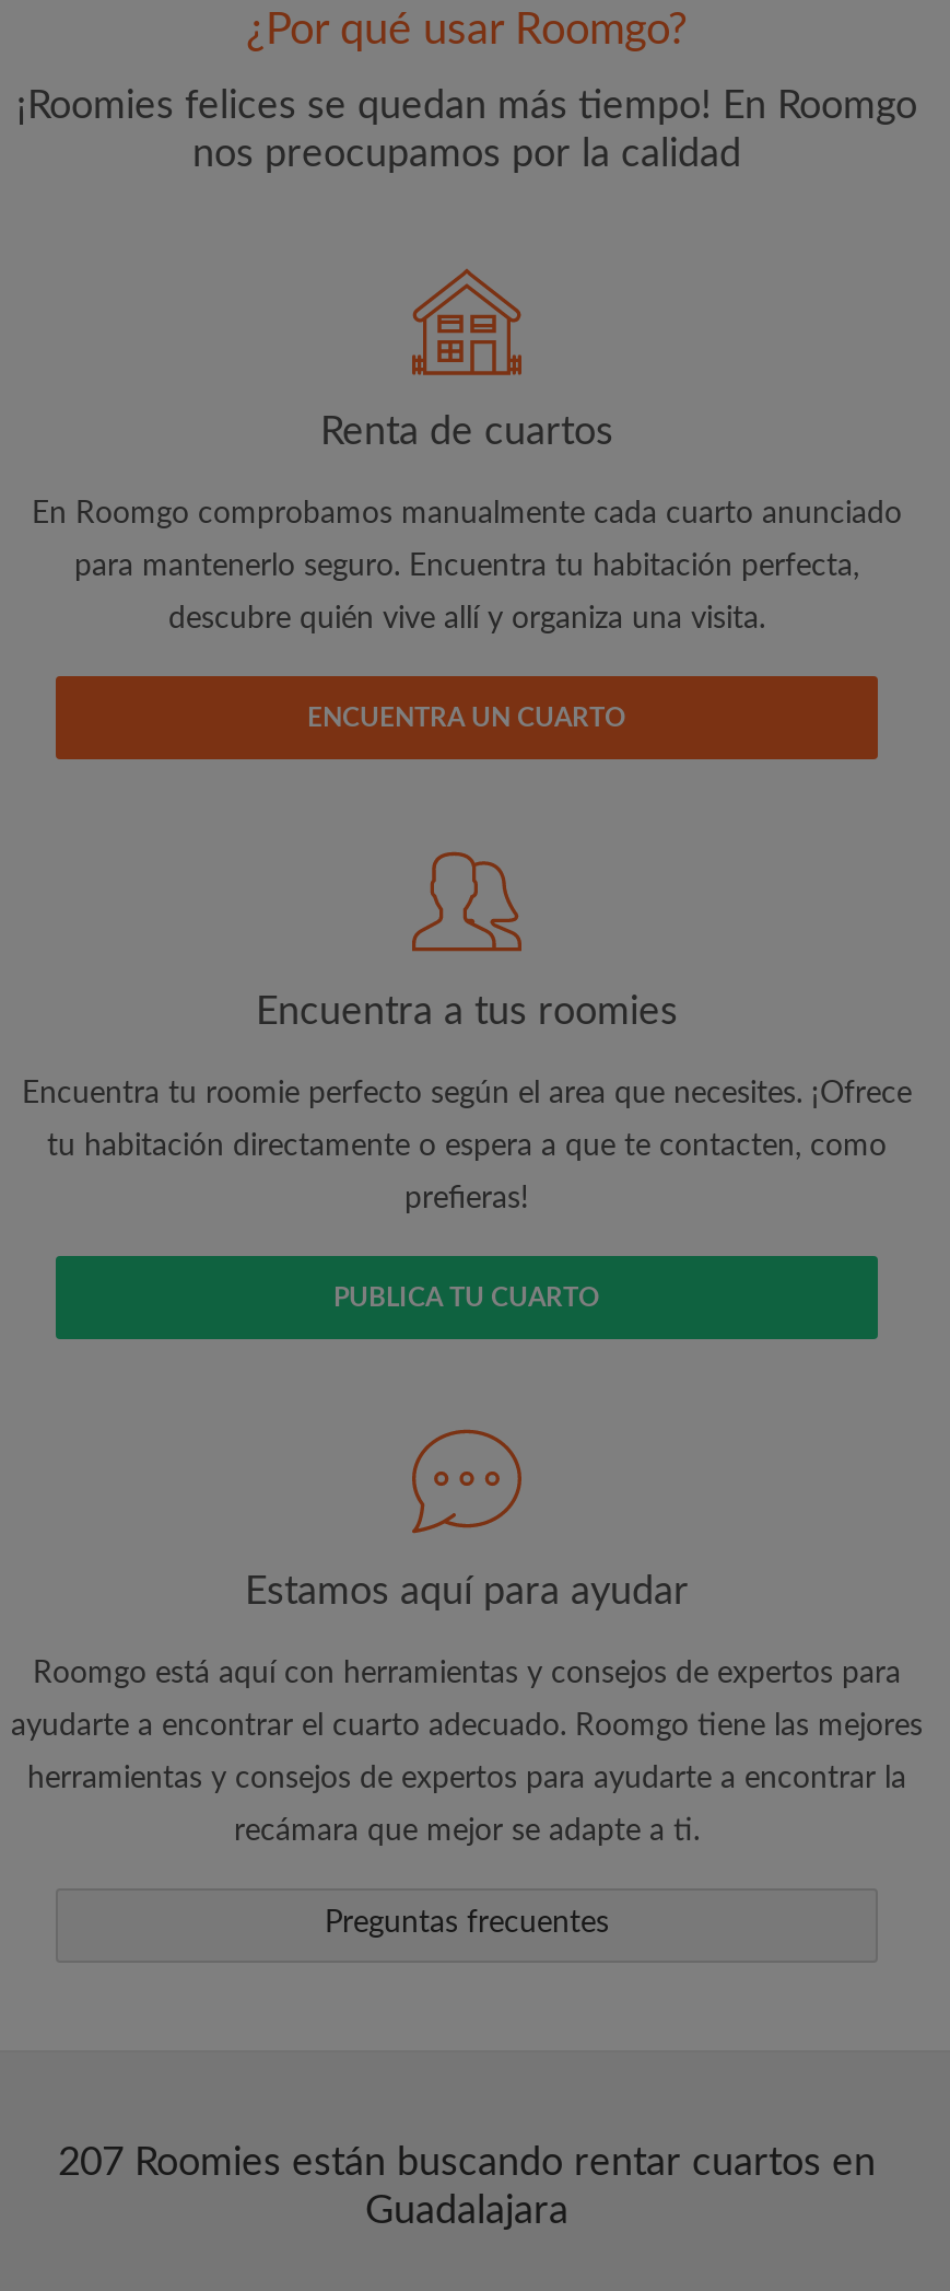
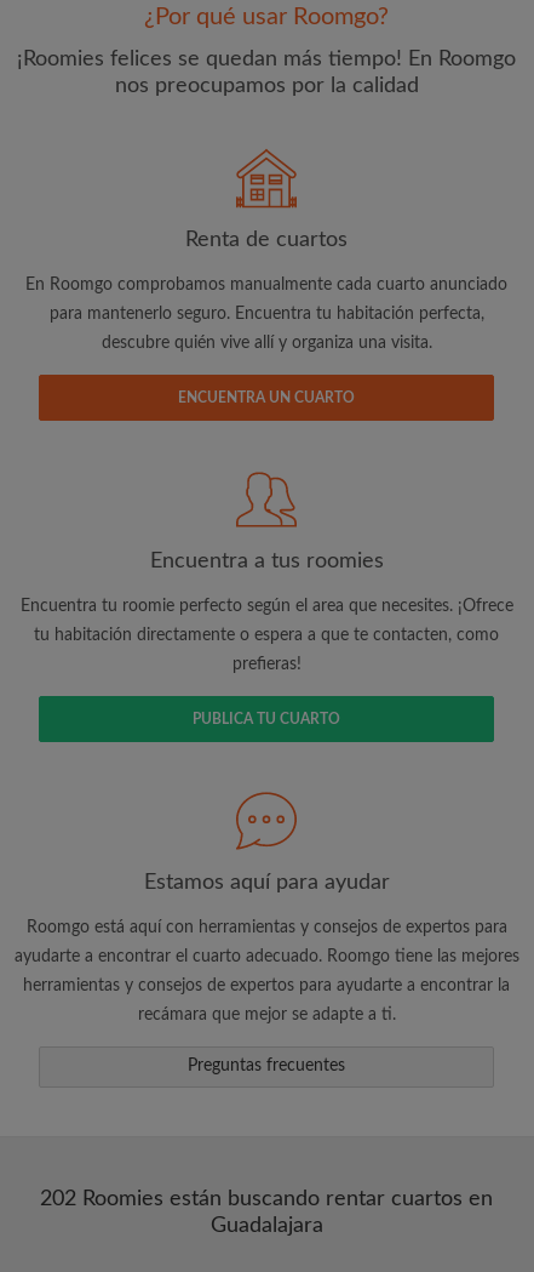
- 207 Roomies están buscando rentar cuartos en
+ 202 Roomies están buscando rentar cuartos en
